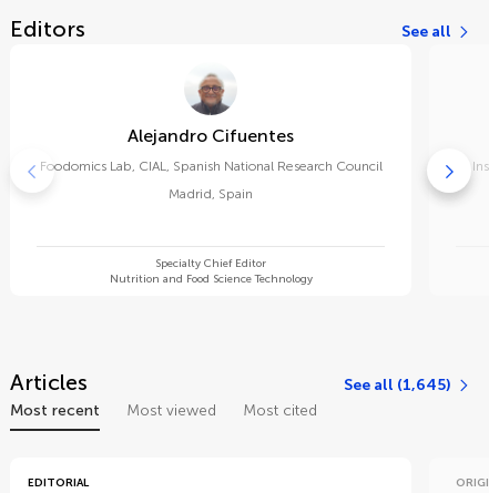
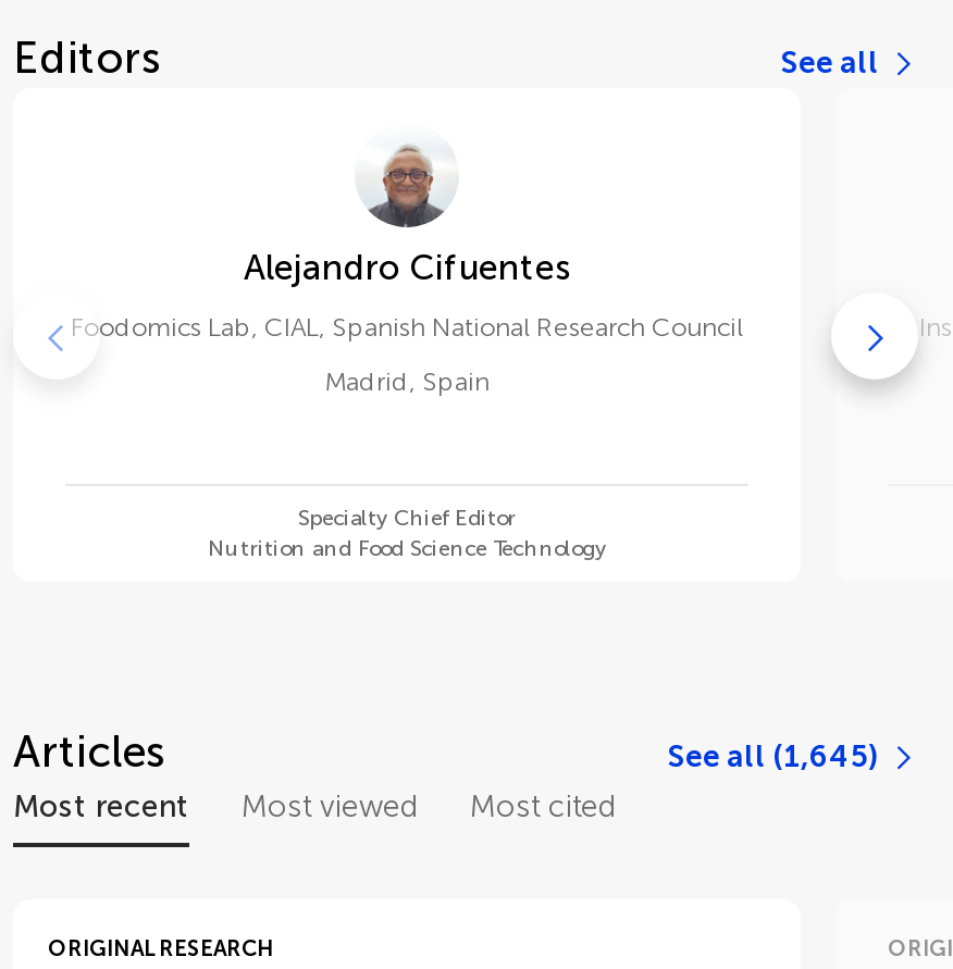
- EDITORIAL
+ ORIGINAL RESEARCH
